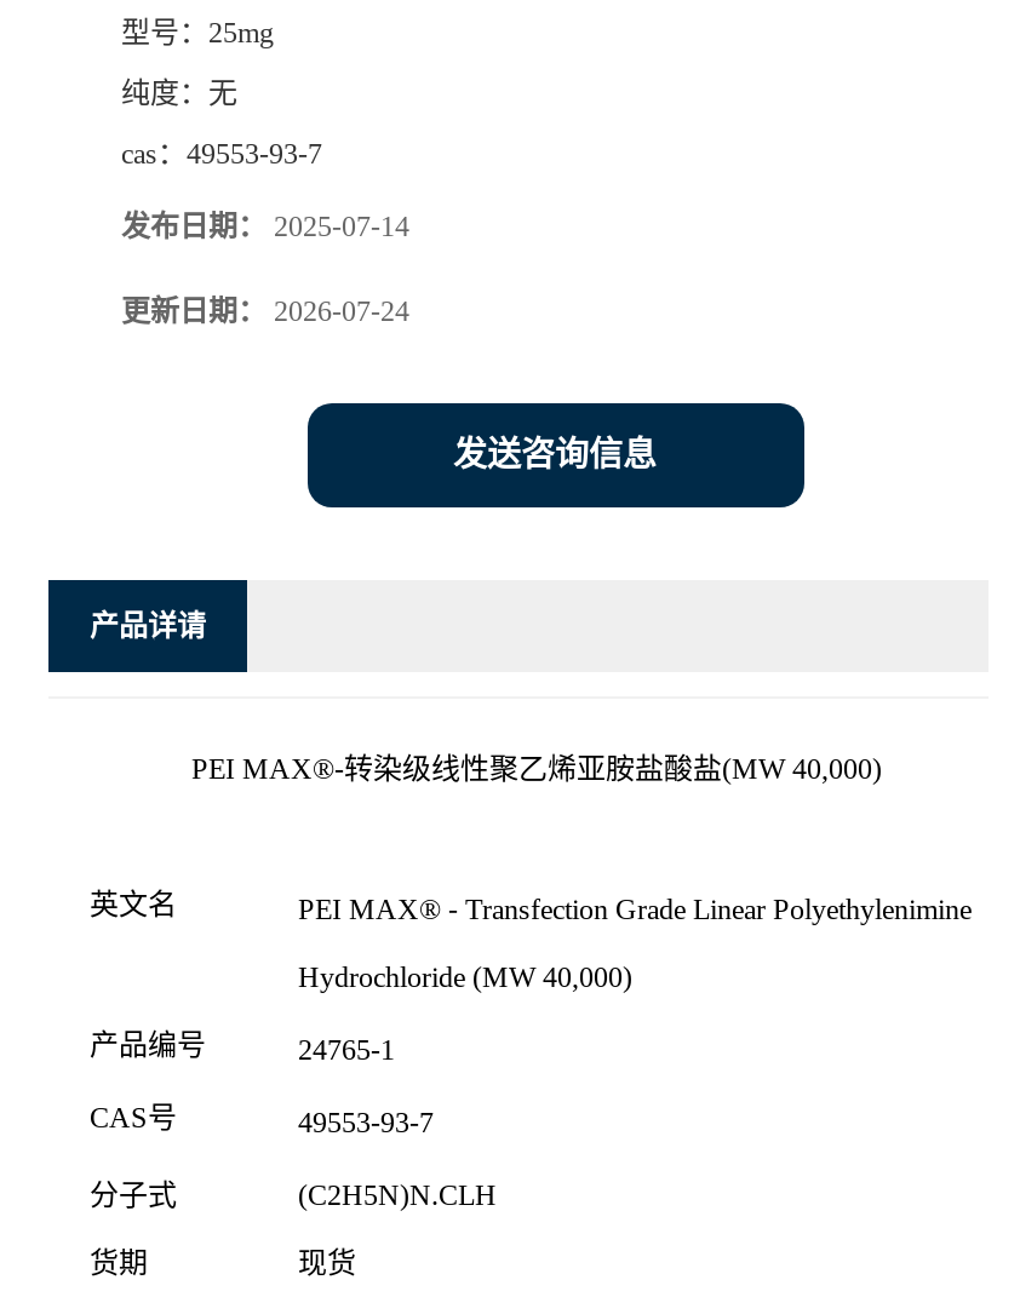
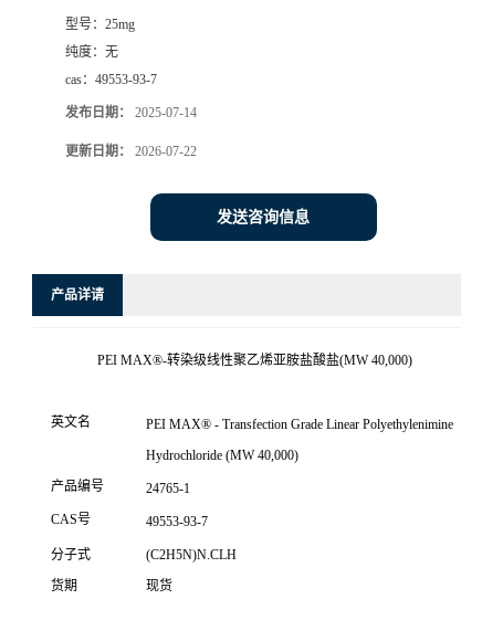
- 更新日期：2026-07-24
+ 更新日期：2026-07-22
